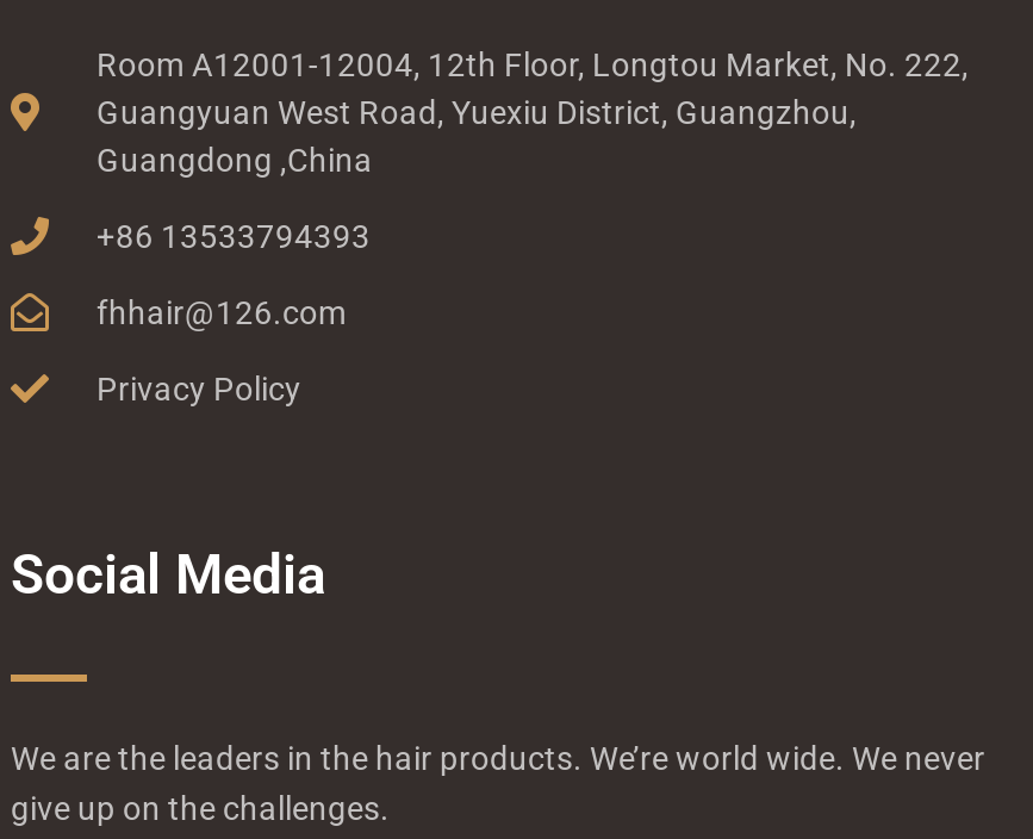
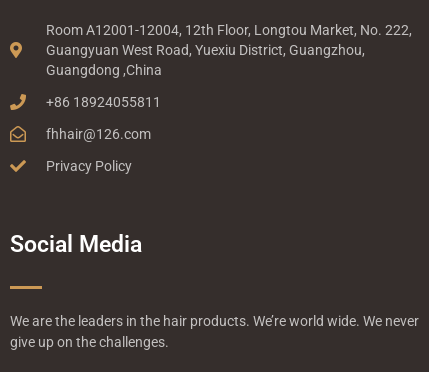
- +86 13533794393
+ +86 18924055811
